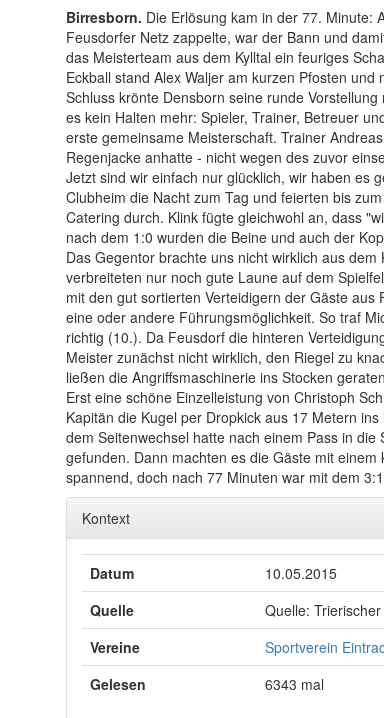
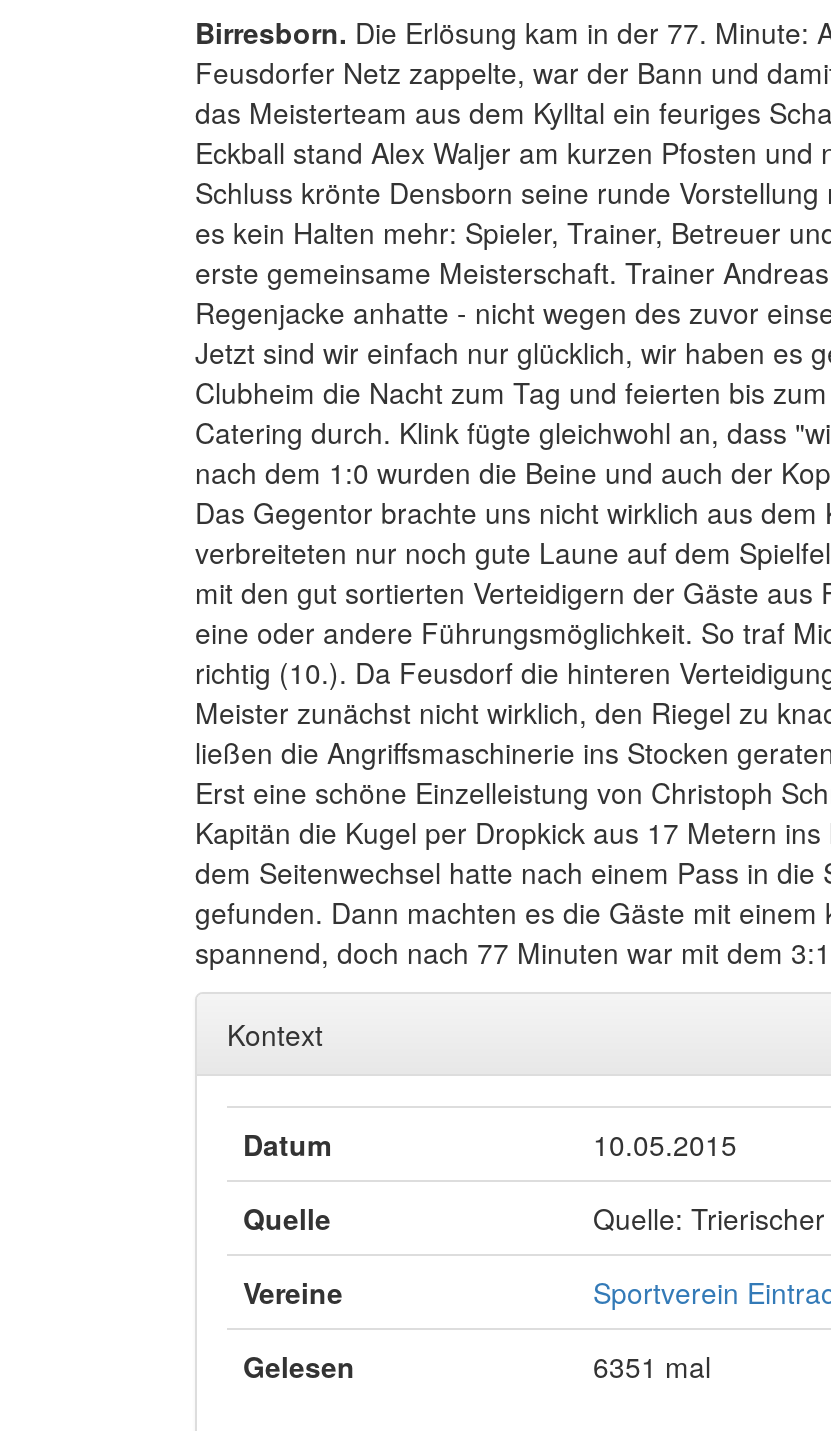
- 6343 mal
+ 6351 mal
